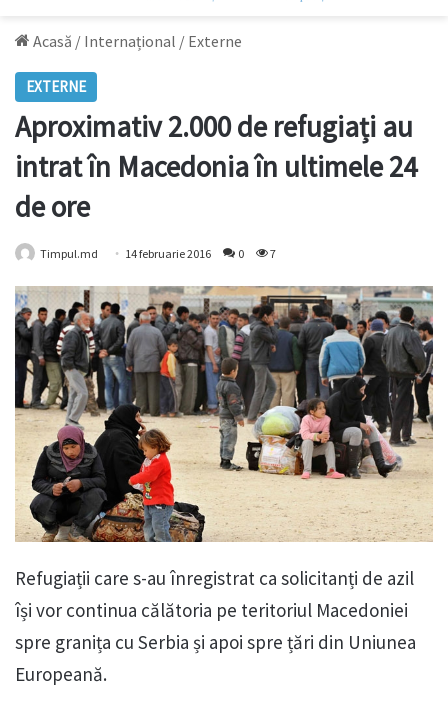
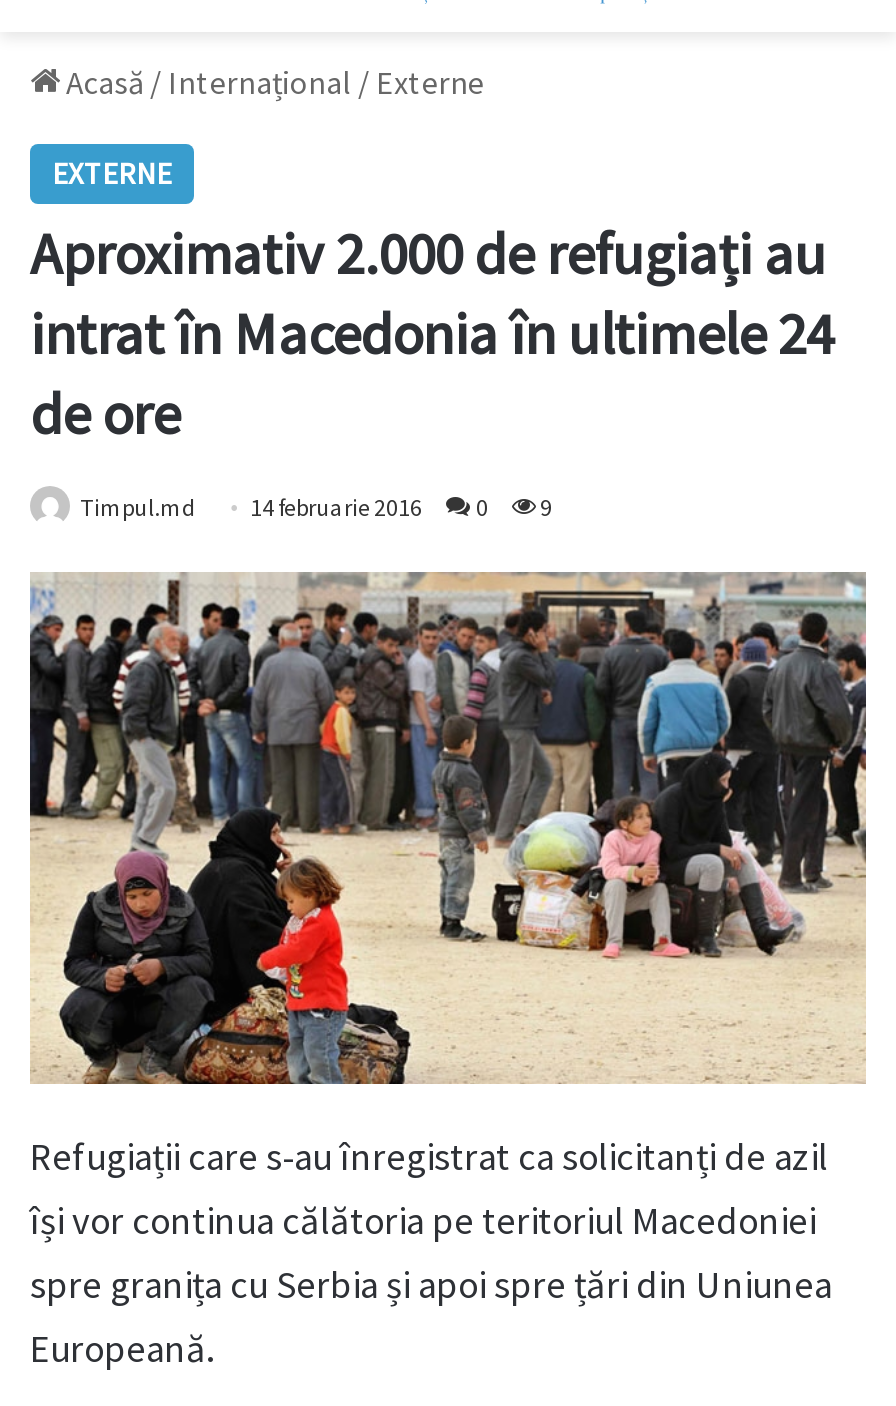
- Timpul.md 14 februarie 2016 0 7
+ Timpul.md 14 februarie 2016 0 9
